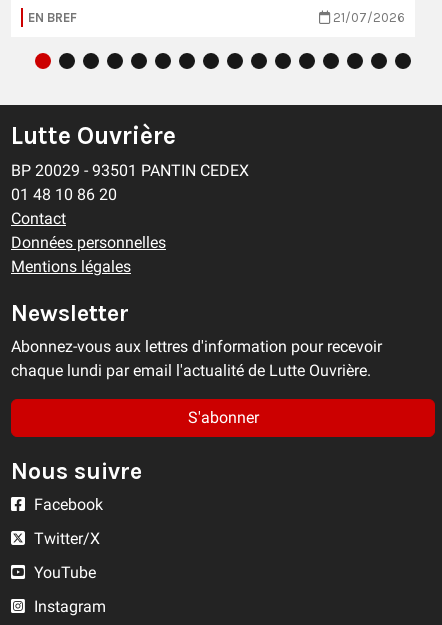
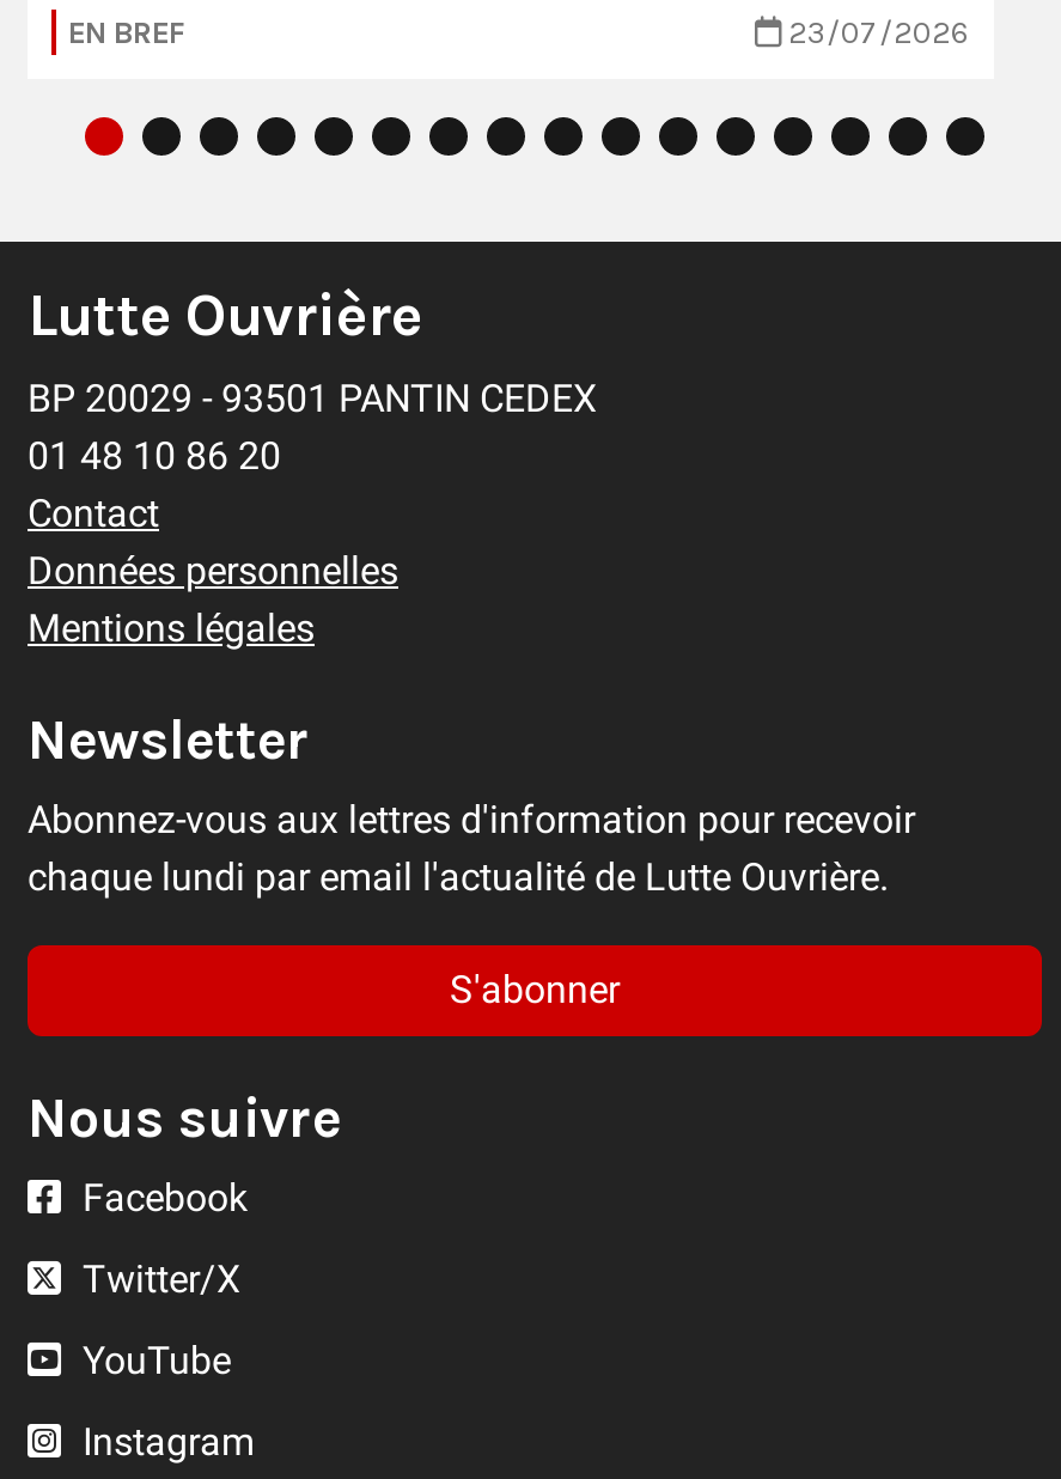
- 21/07/2026
+ 23/07/2026
